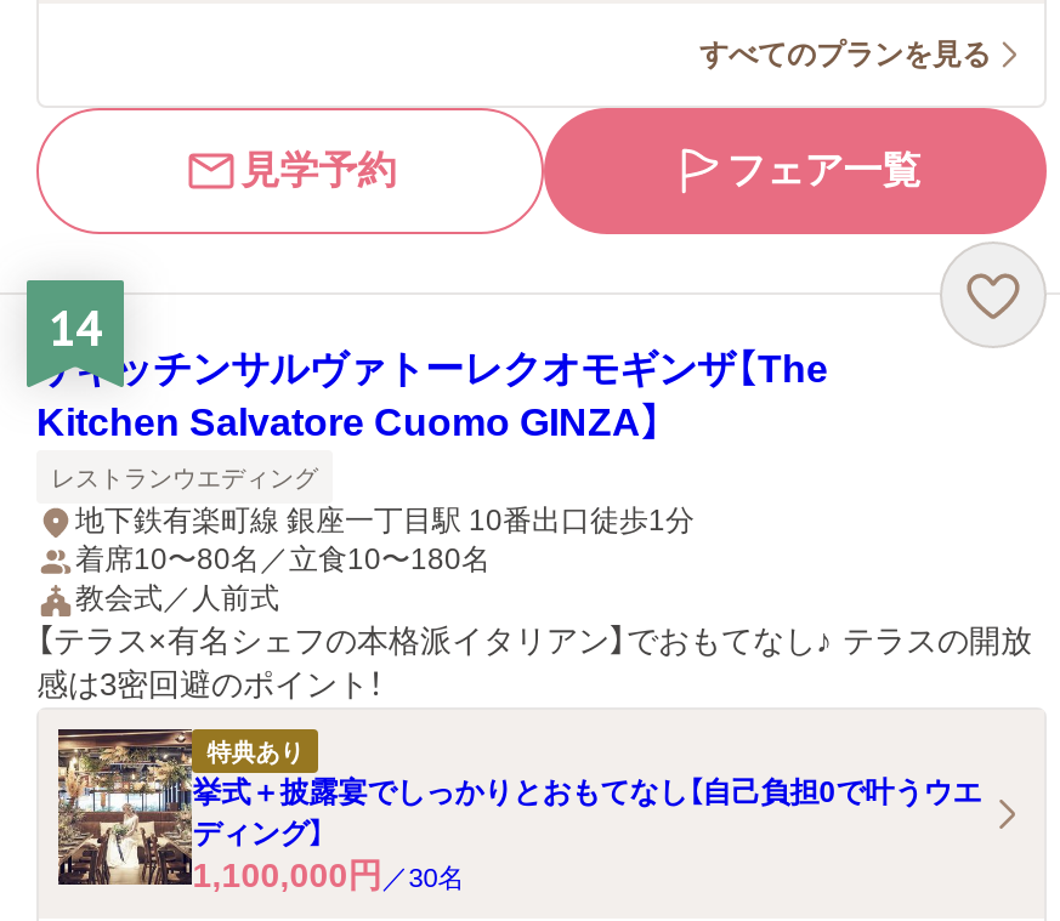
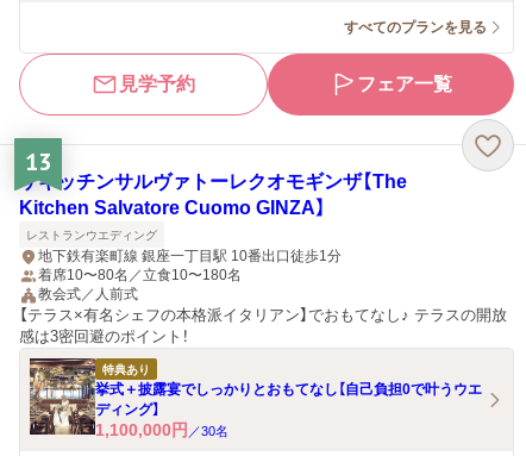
- 14
+ 13
